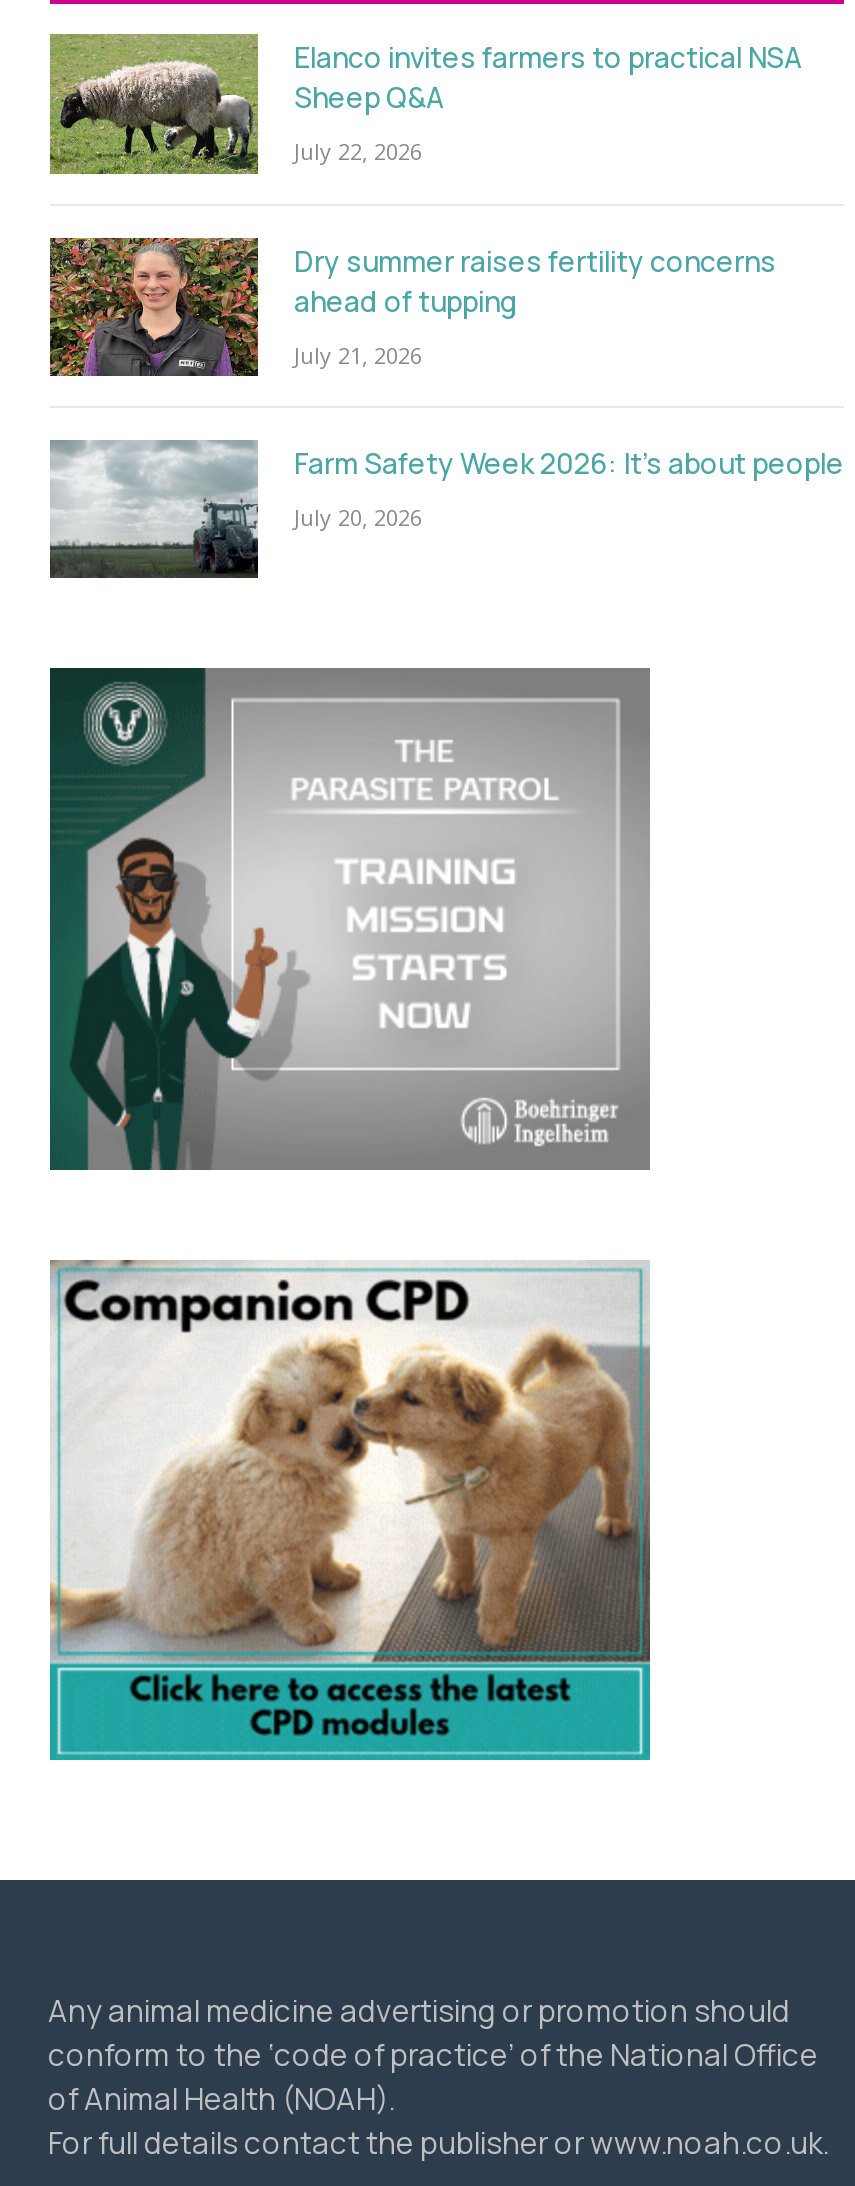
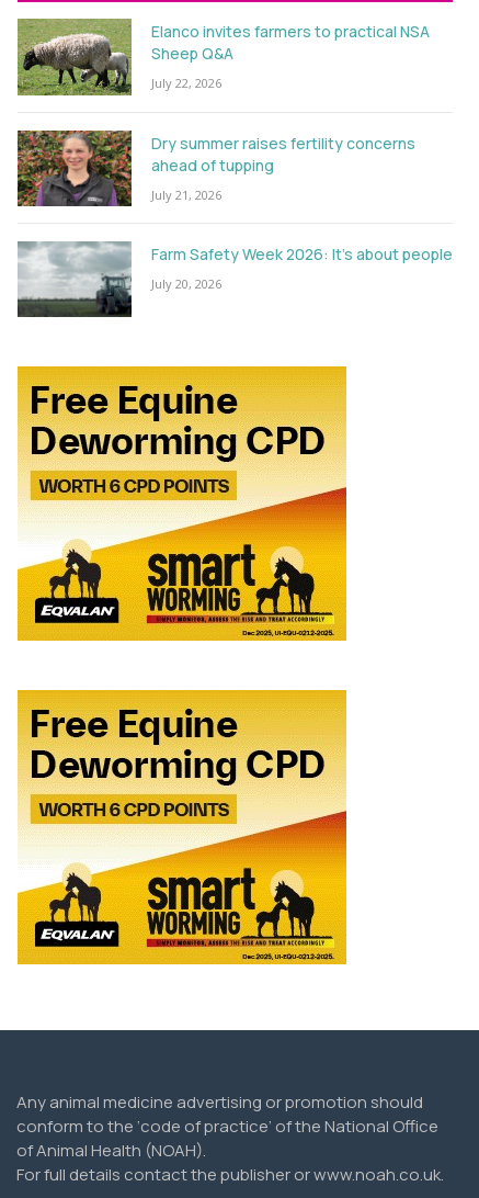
- [image]
+ [image]

- [image]
+ [image]
